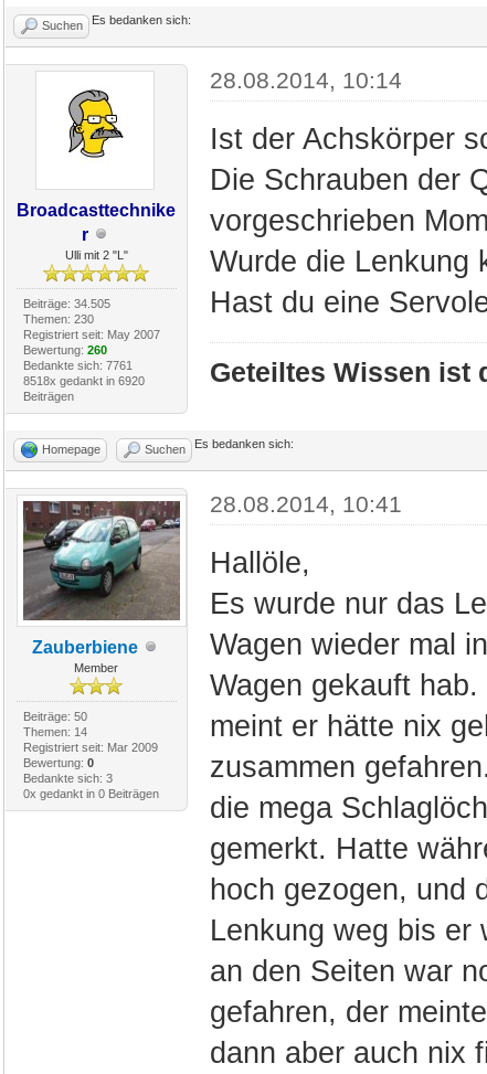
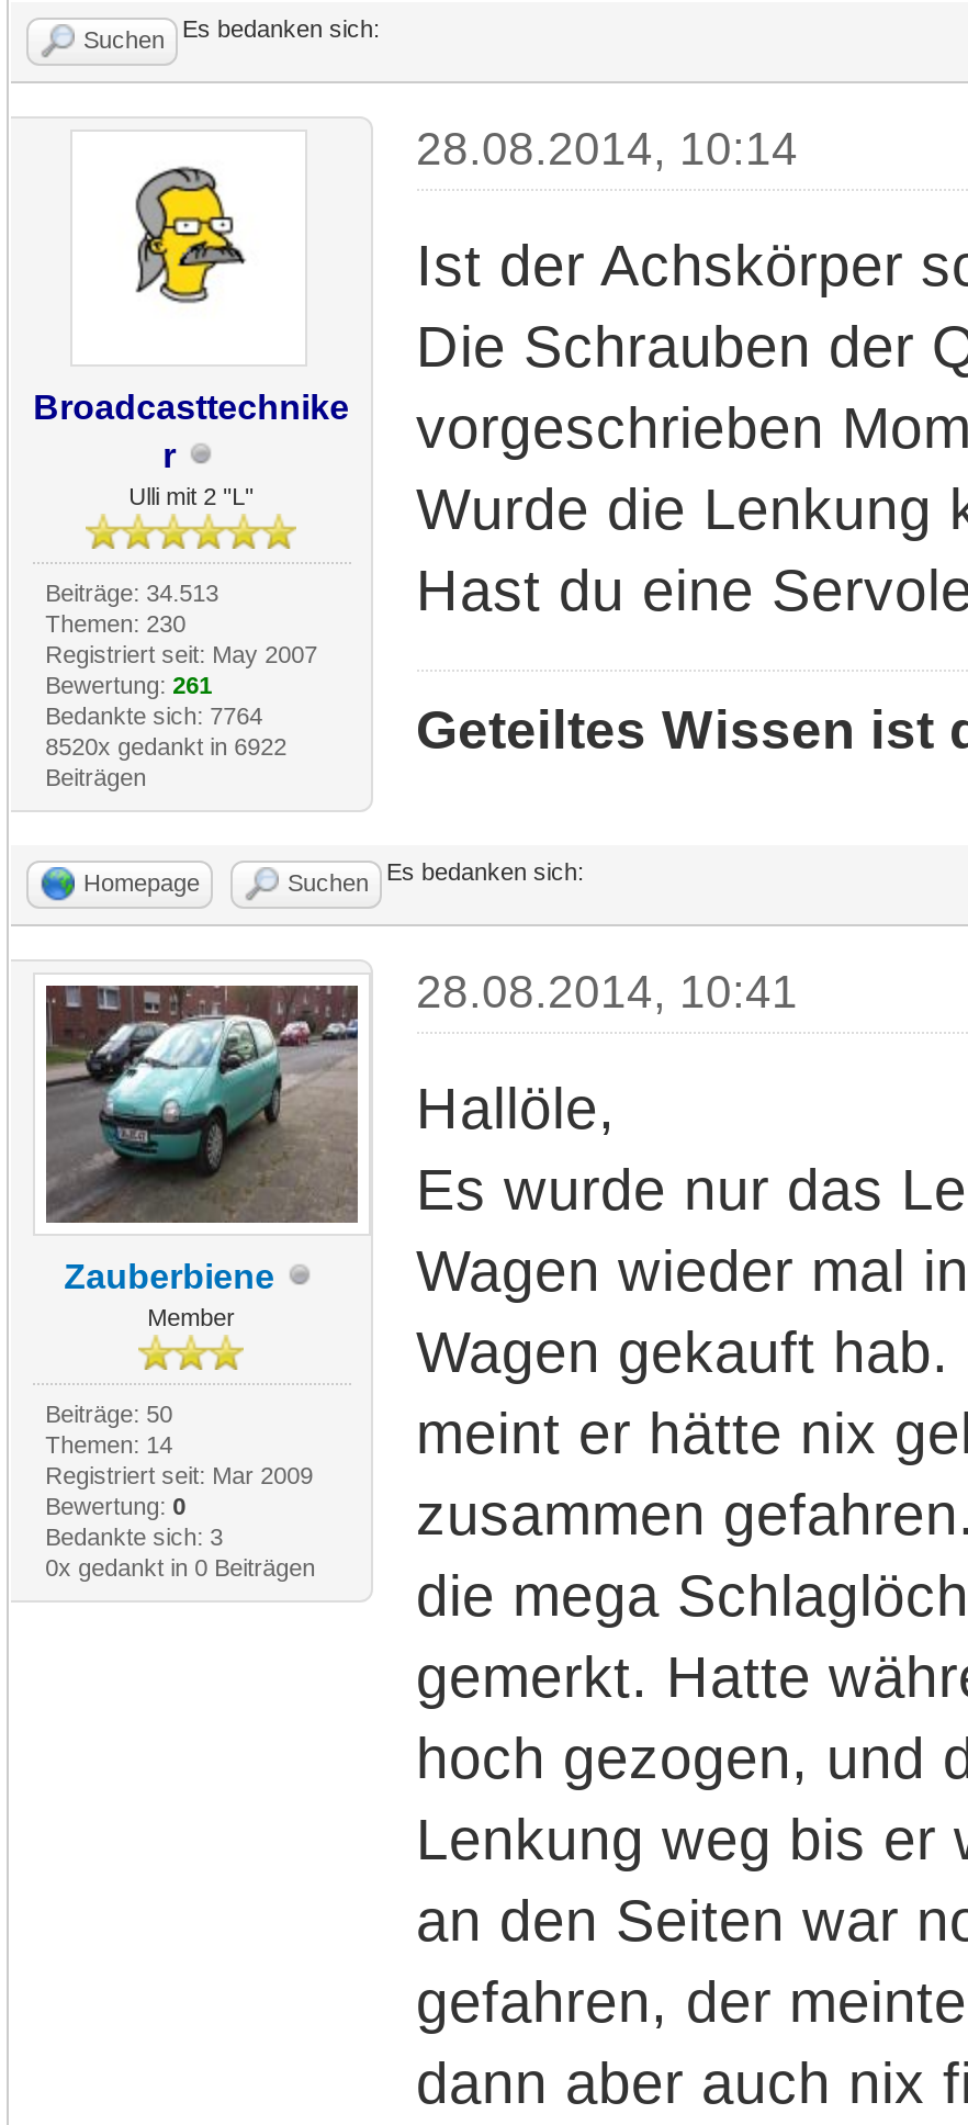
- Beiträge: 34.505
+ Beiträge: 34.513

- Bewertung: 260
+ Bewertung: 261

- Bedankte sich: 7761
+ Bedankte sich: 7764

- 8518x gedankt in 6920
+ 8520x gedankt in 6922
